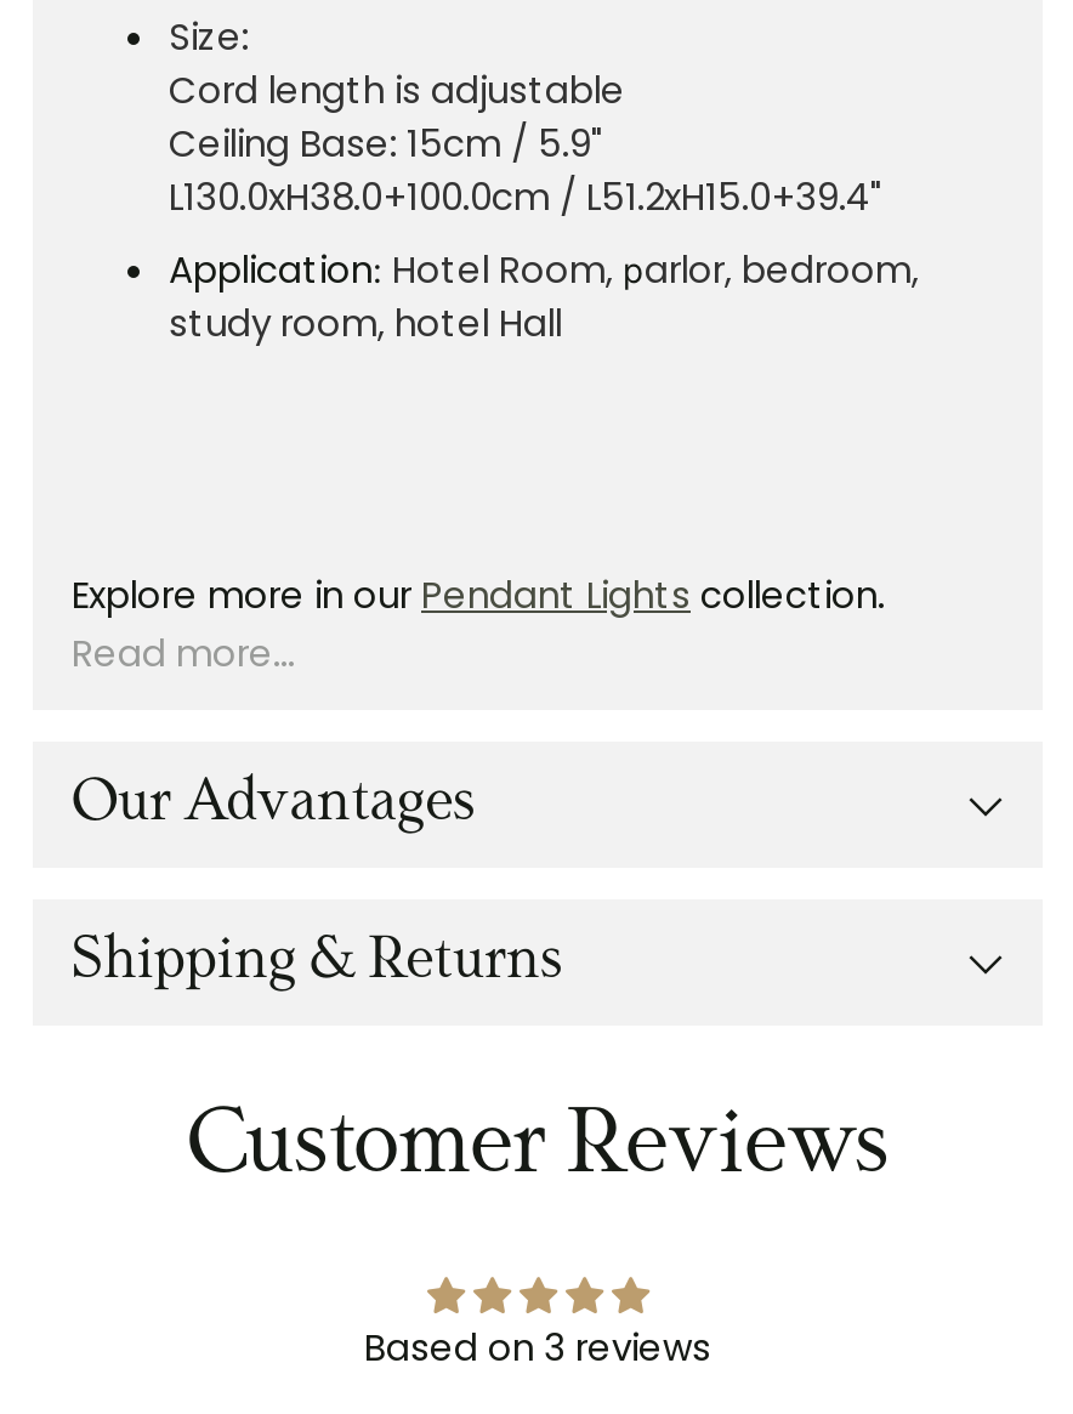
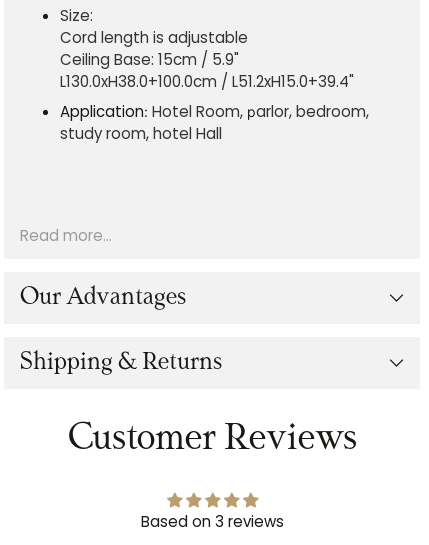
- Explore more in our Pendant Lights collection.
